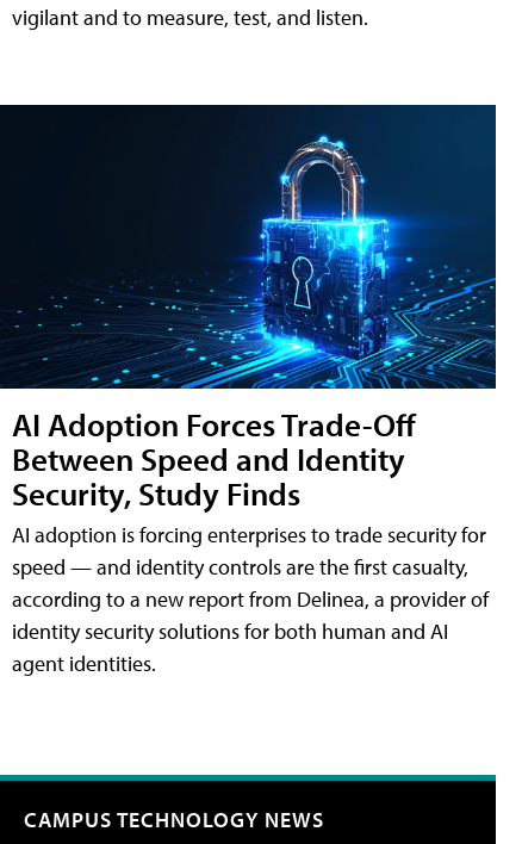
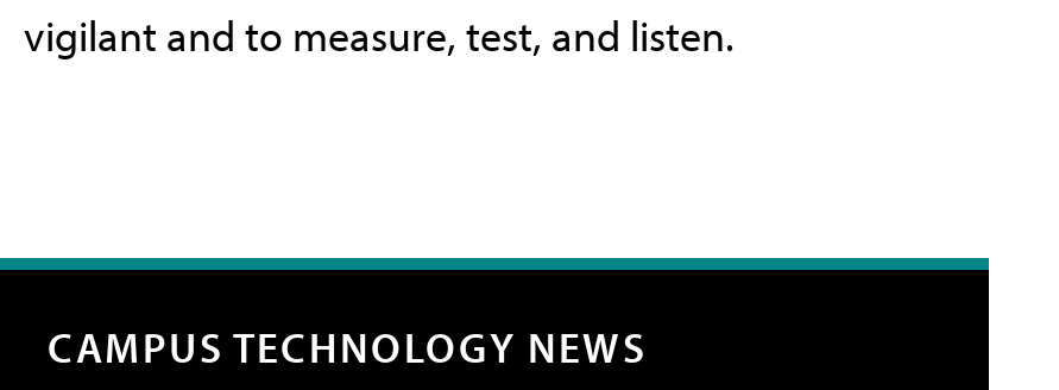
- [image]
- AI Adoption Forces Trade-Off
- Between Speed and Identity
- Security, Study Finds
- AI adoption is forcing enterprises to trade security for
- speed — and identity controls are the first casualty,
- according to a new report from Delinea, a provider of
- identity security solutions for both human and AI
- agent identities.
